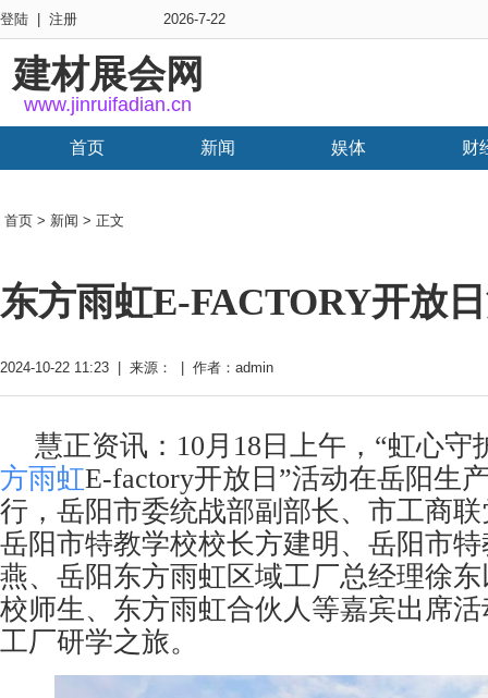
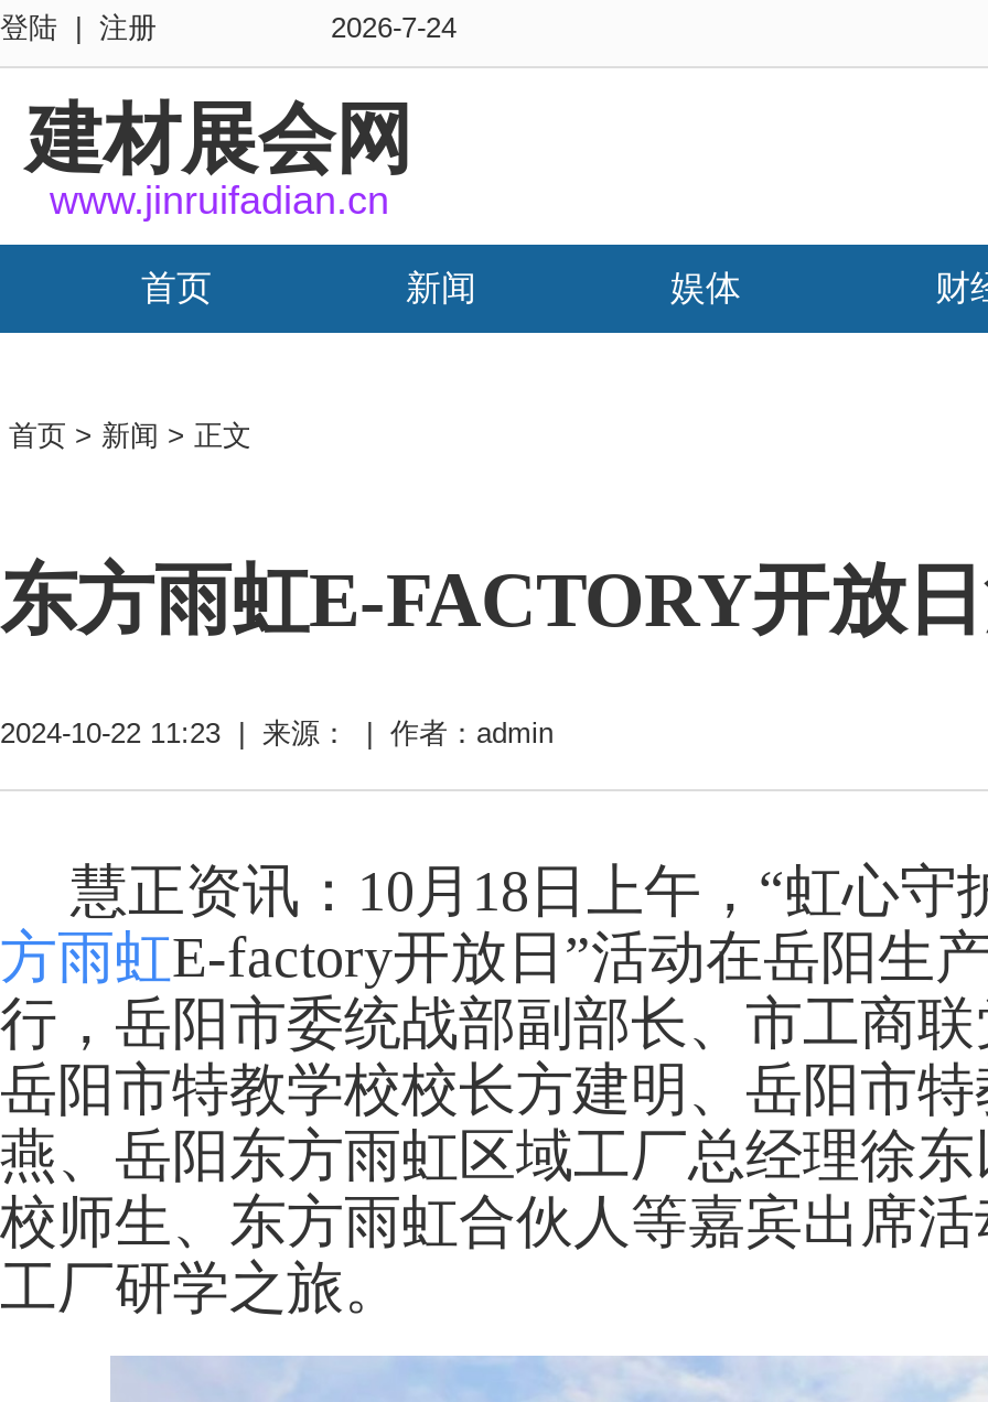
- 2026-7-22
+ 2026-7-24
